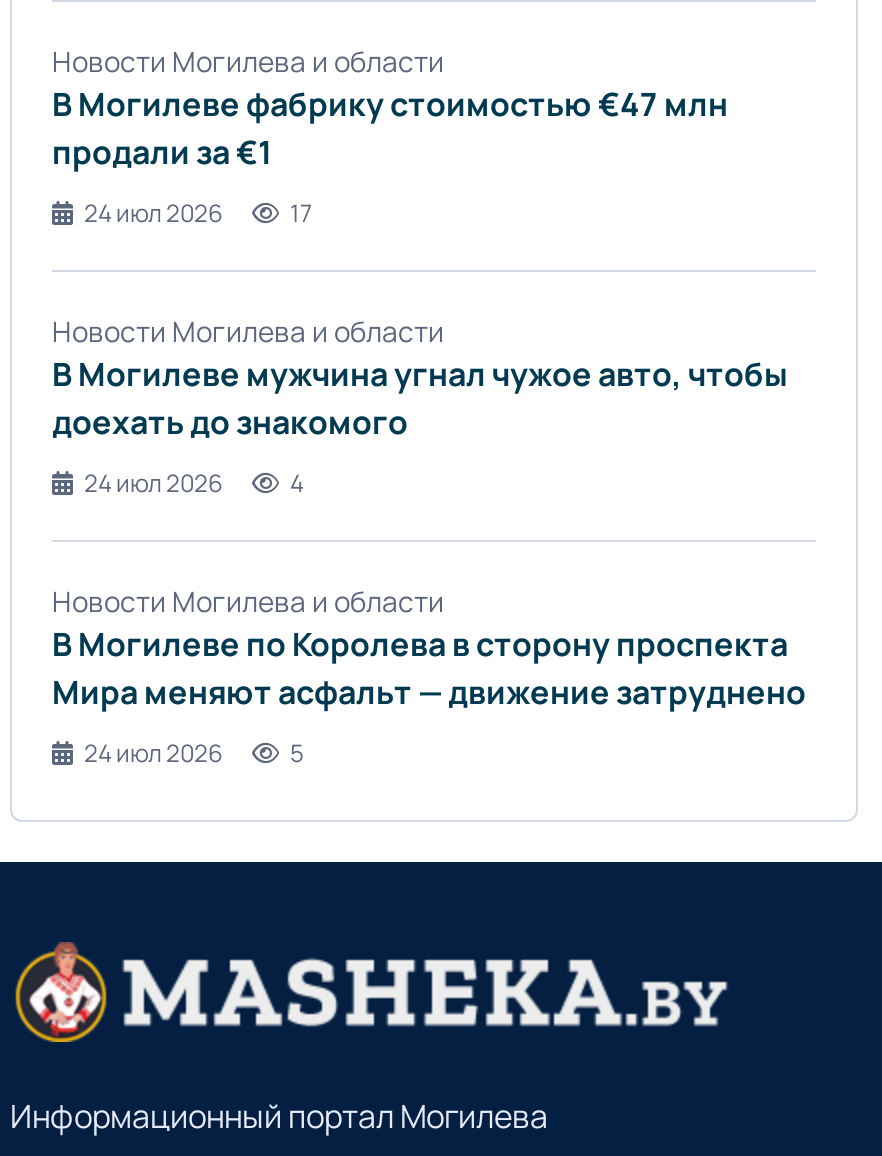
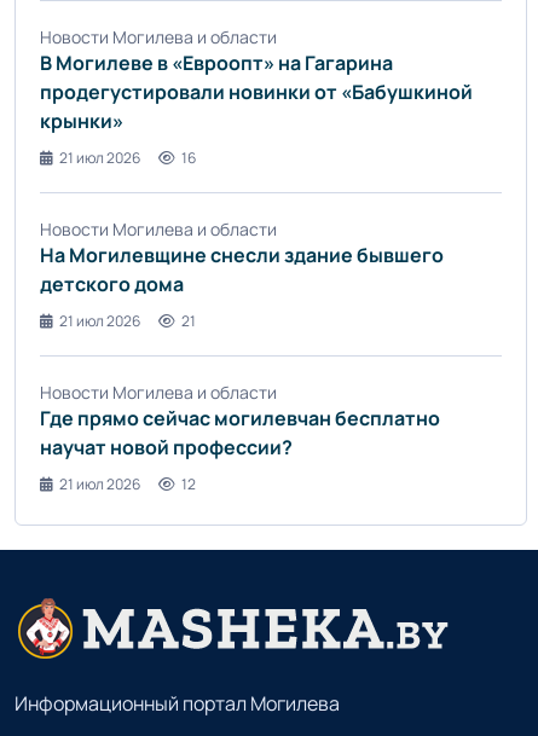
- В Могилеве фабрику стоимостью €47 млн
- продали за €1
+ В Могилеве в «Евроопт» на Гагарина
+ продегустировали новинки от «Бабушкиной
+ крынки»

- 24 июл 2026
- 17
+ 21 июл 2026
+ 16

- В Могилеве мужчина угнал чужое авто, чтобы
- доехать до знакомого
+ На Могилевщине снесли здание бывшего
+ детского дома

- 24 июл 2026
- 4
+ 21 июл 2026
+ 21

- В Могилеве по Королева в сторону проспекта
- Мира меняют асфальт — движение затруднено
+ Где прямо сейчас могилевчан бесплатно
+ научат новой профессии?

- 24 июл 2026
- 5
+ 21 июл 2026
+ 12
